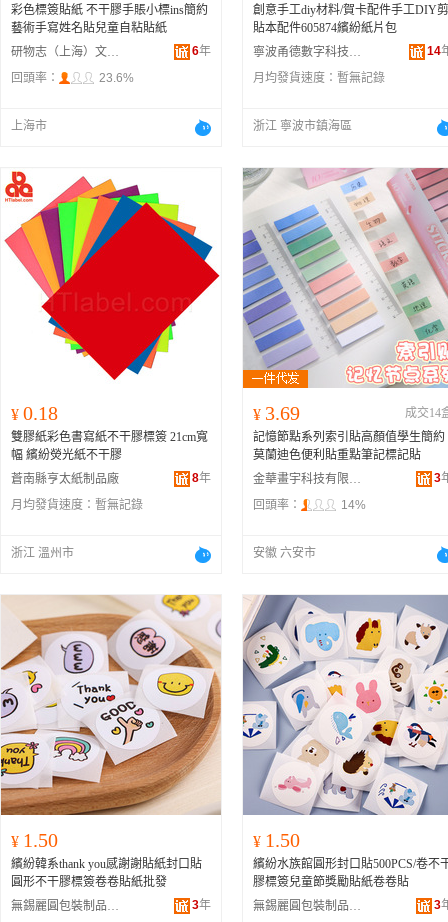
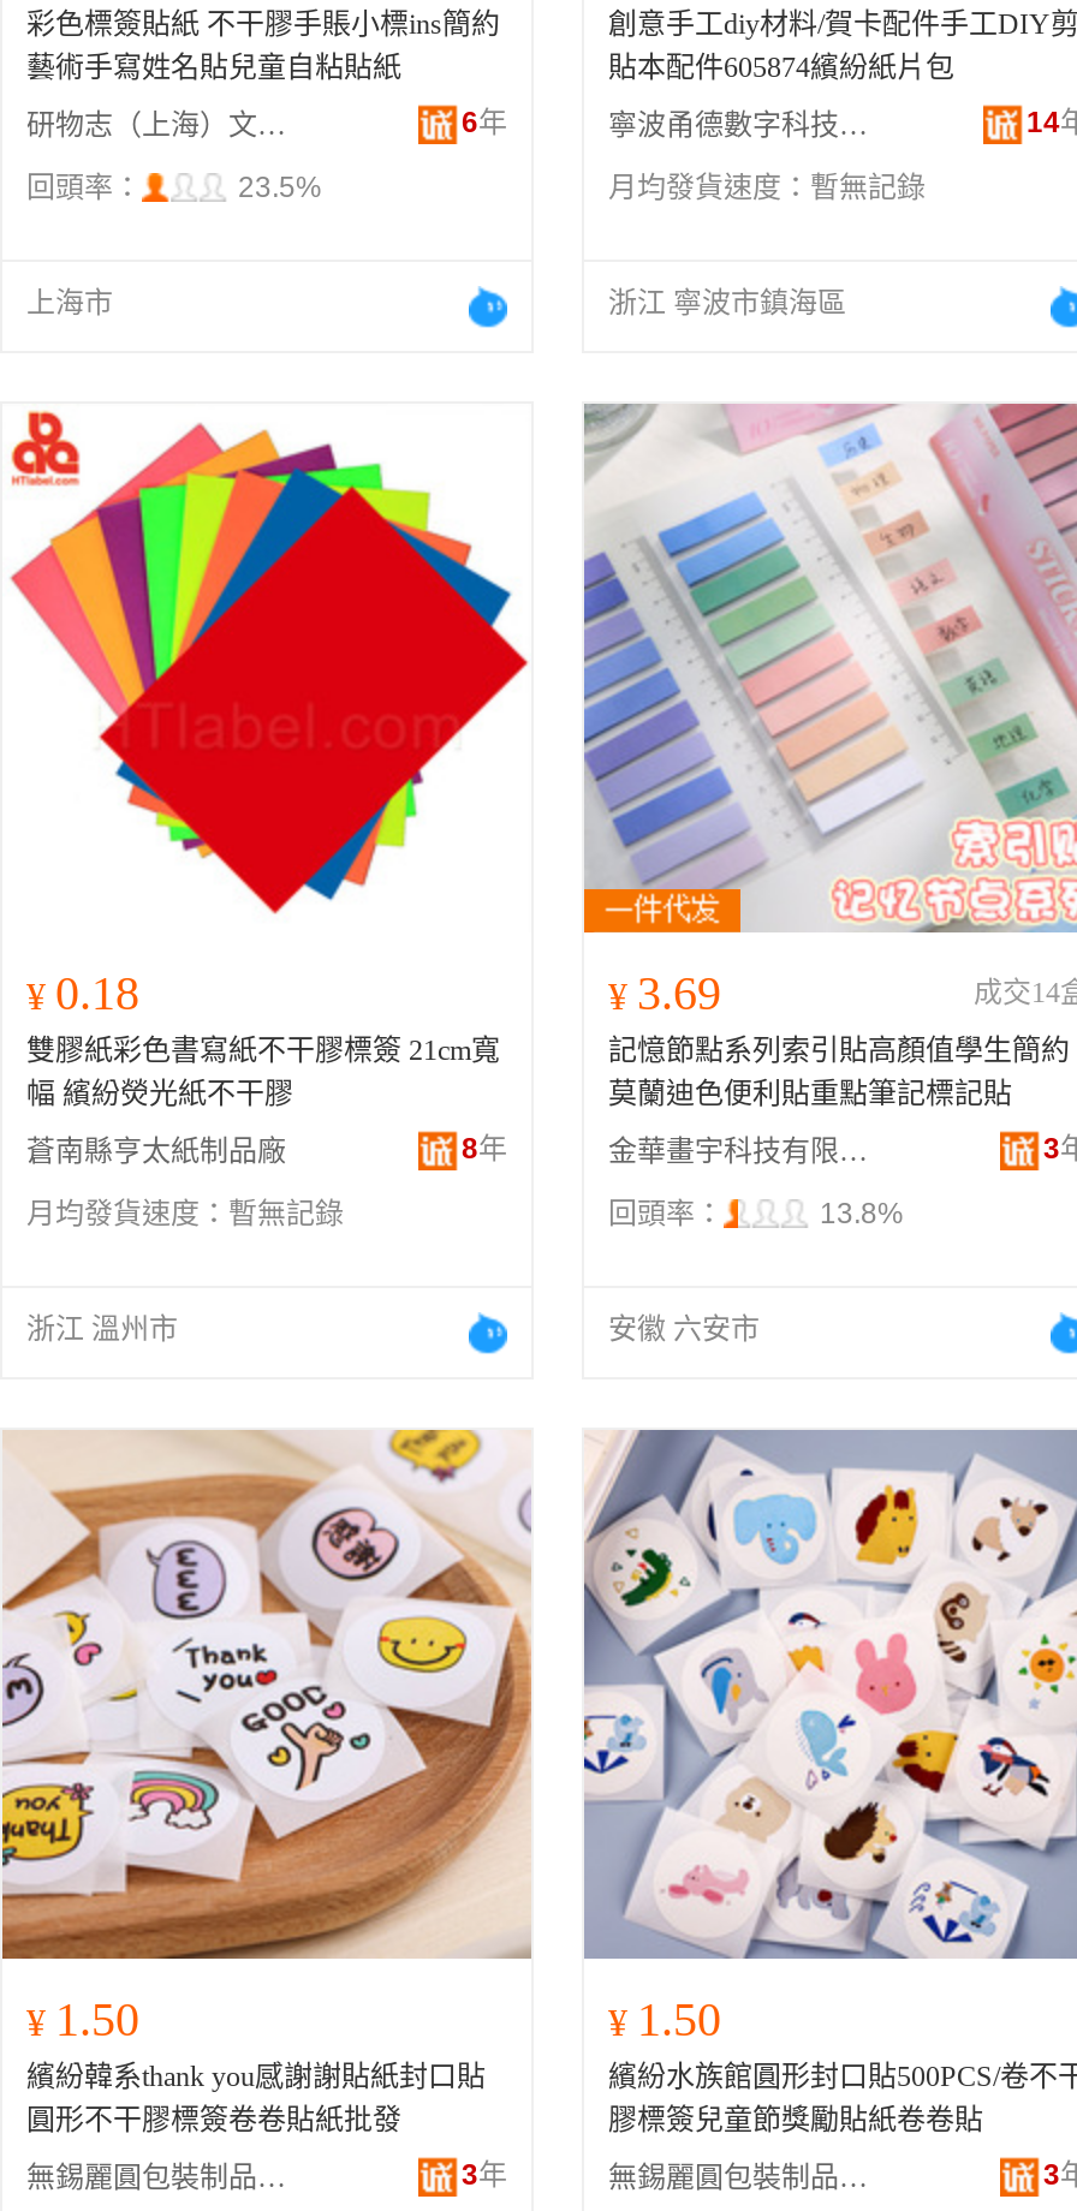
- 23.6%
+ 23.5%

- 14%
+ 13.8%
